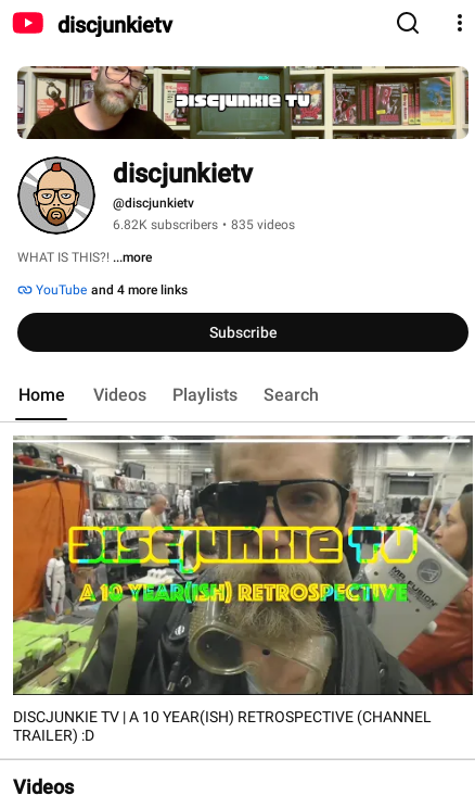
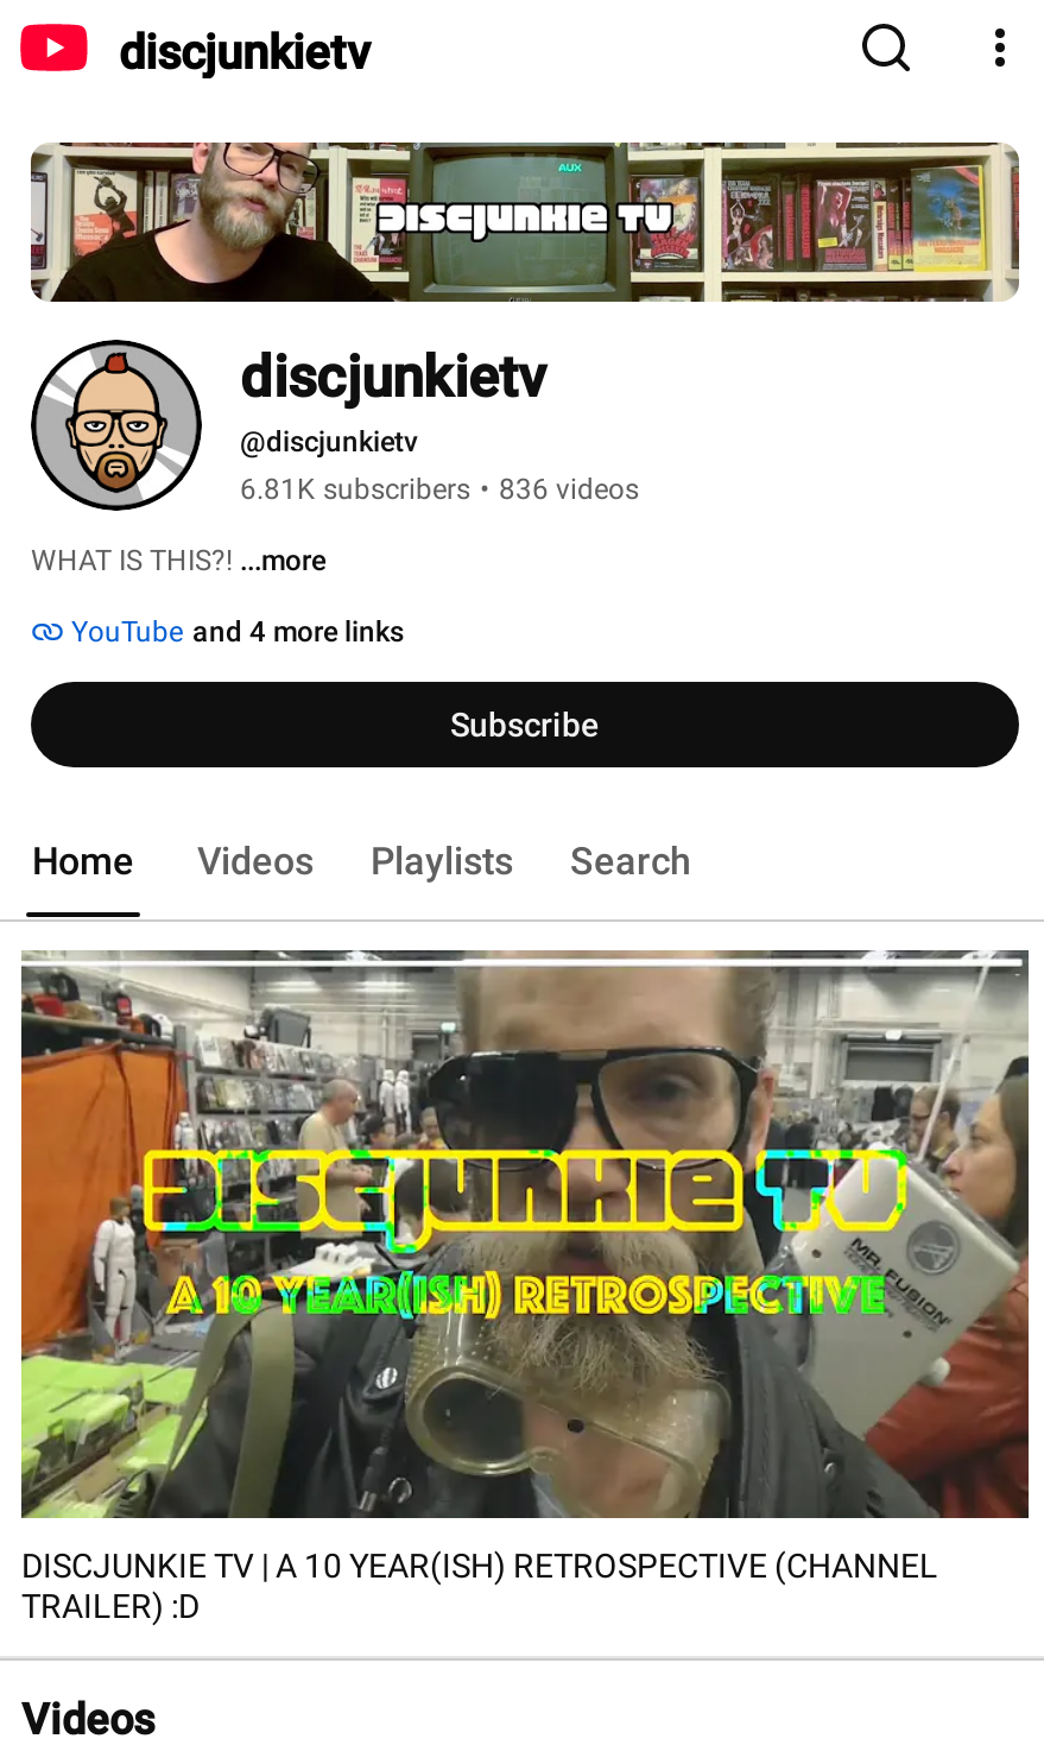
- 6.82K subscribers • 835 videos
+ 6.81K subscribers • 836 videos
